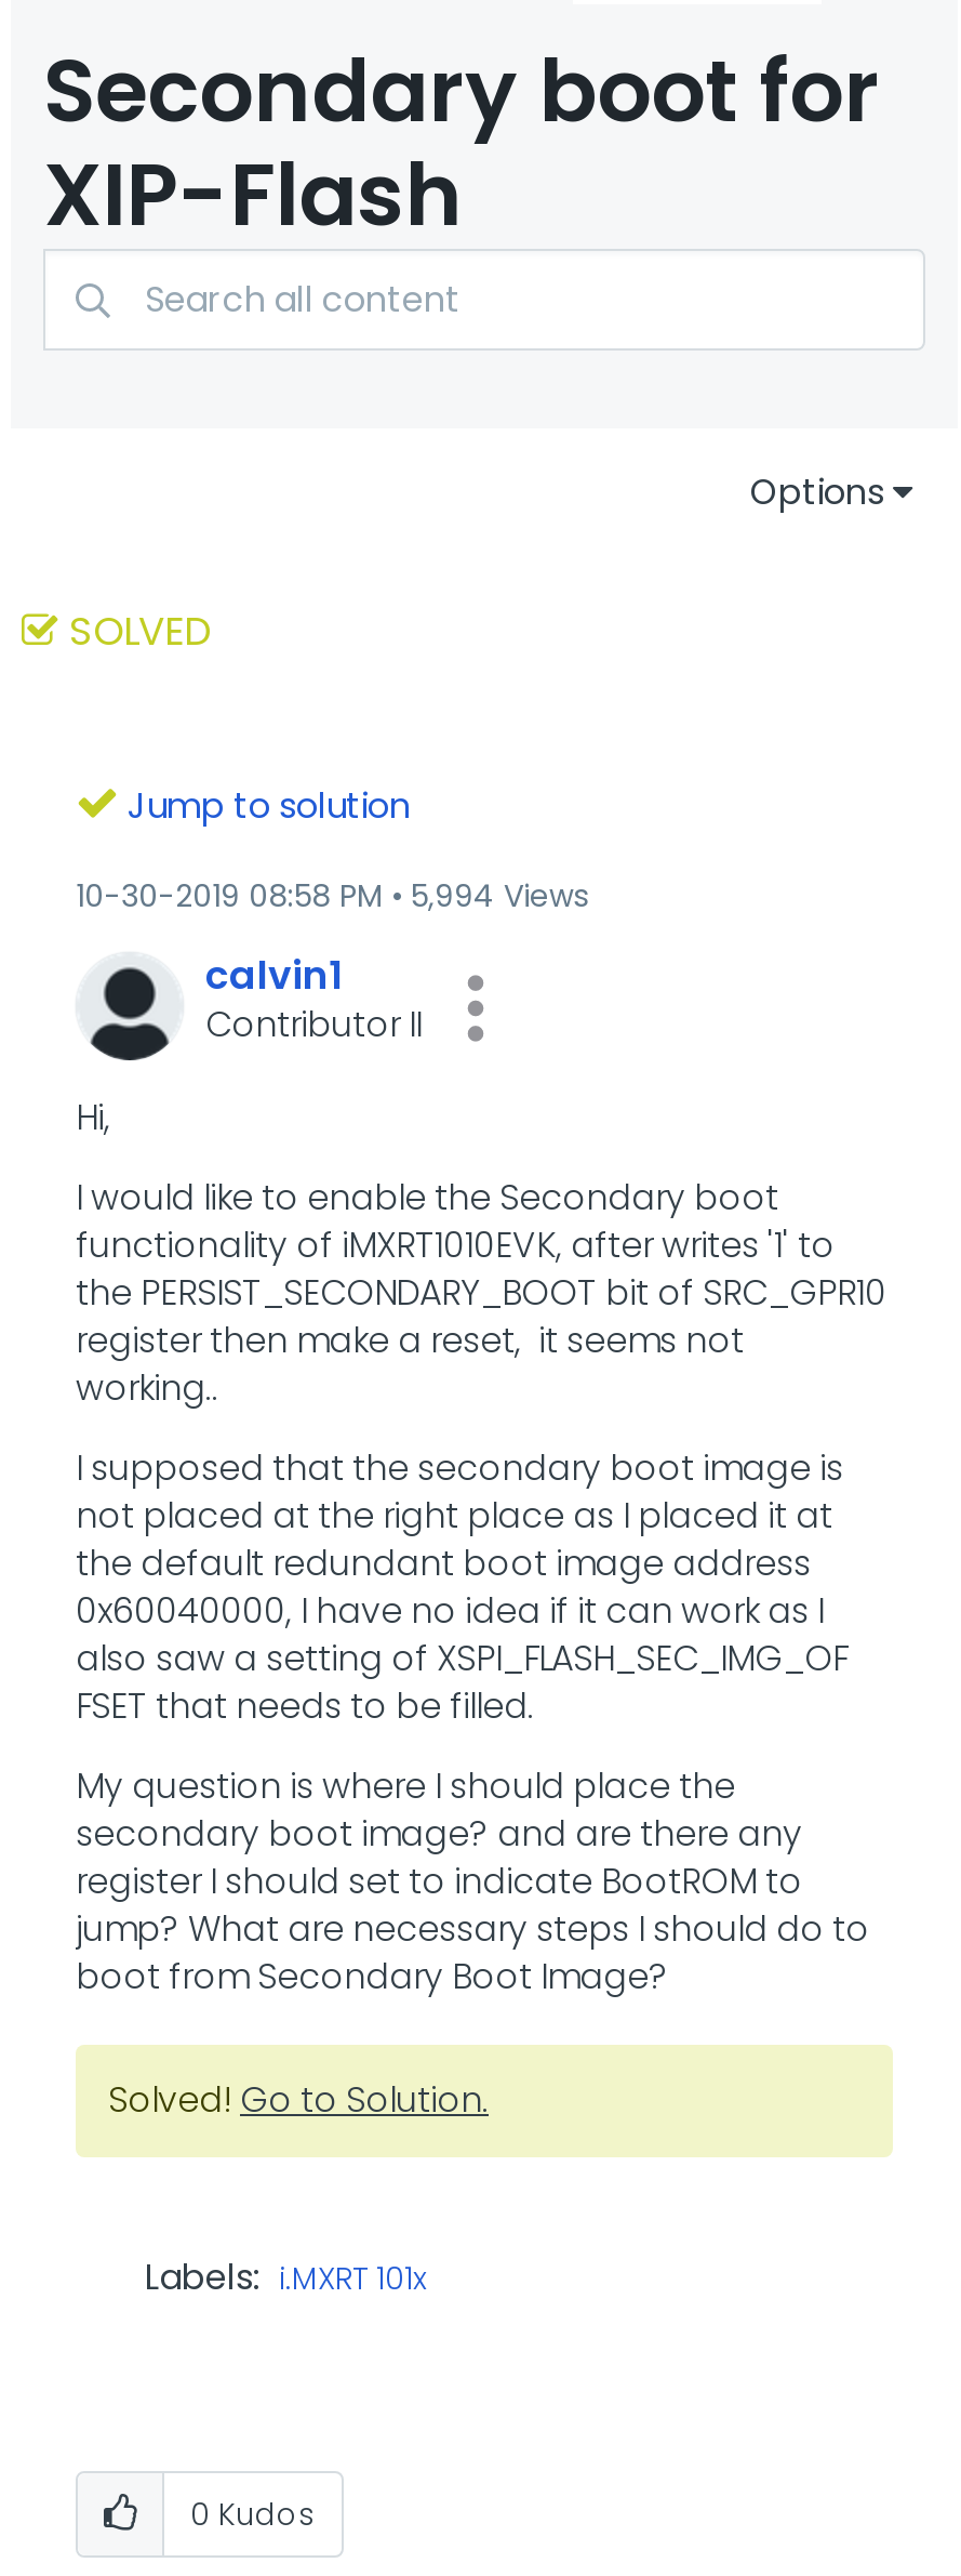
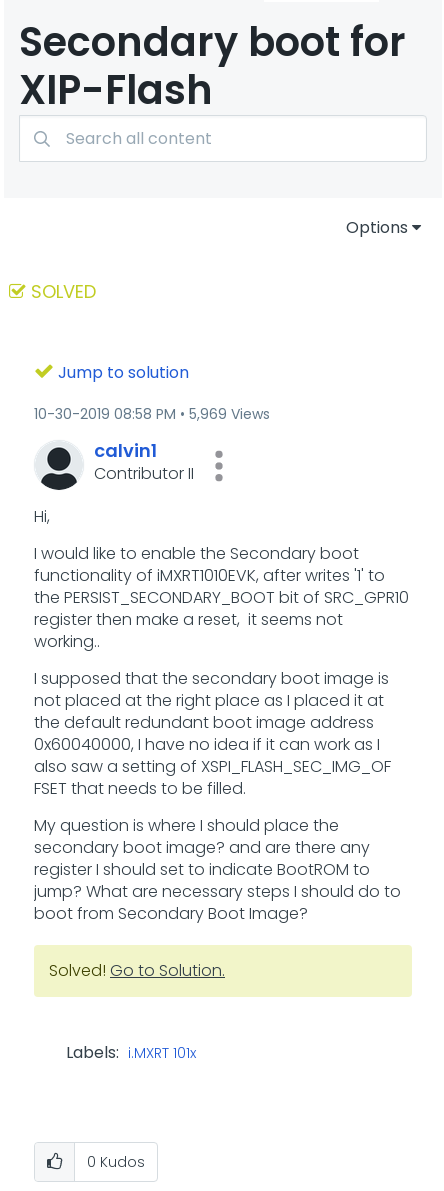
- 10-30-2019 08:58 PM 5,994 Views
+ 10-30-2019 08:58 PM 5,969 Views
